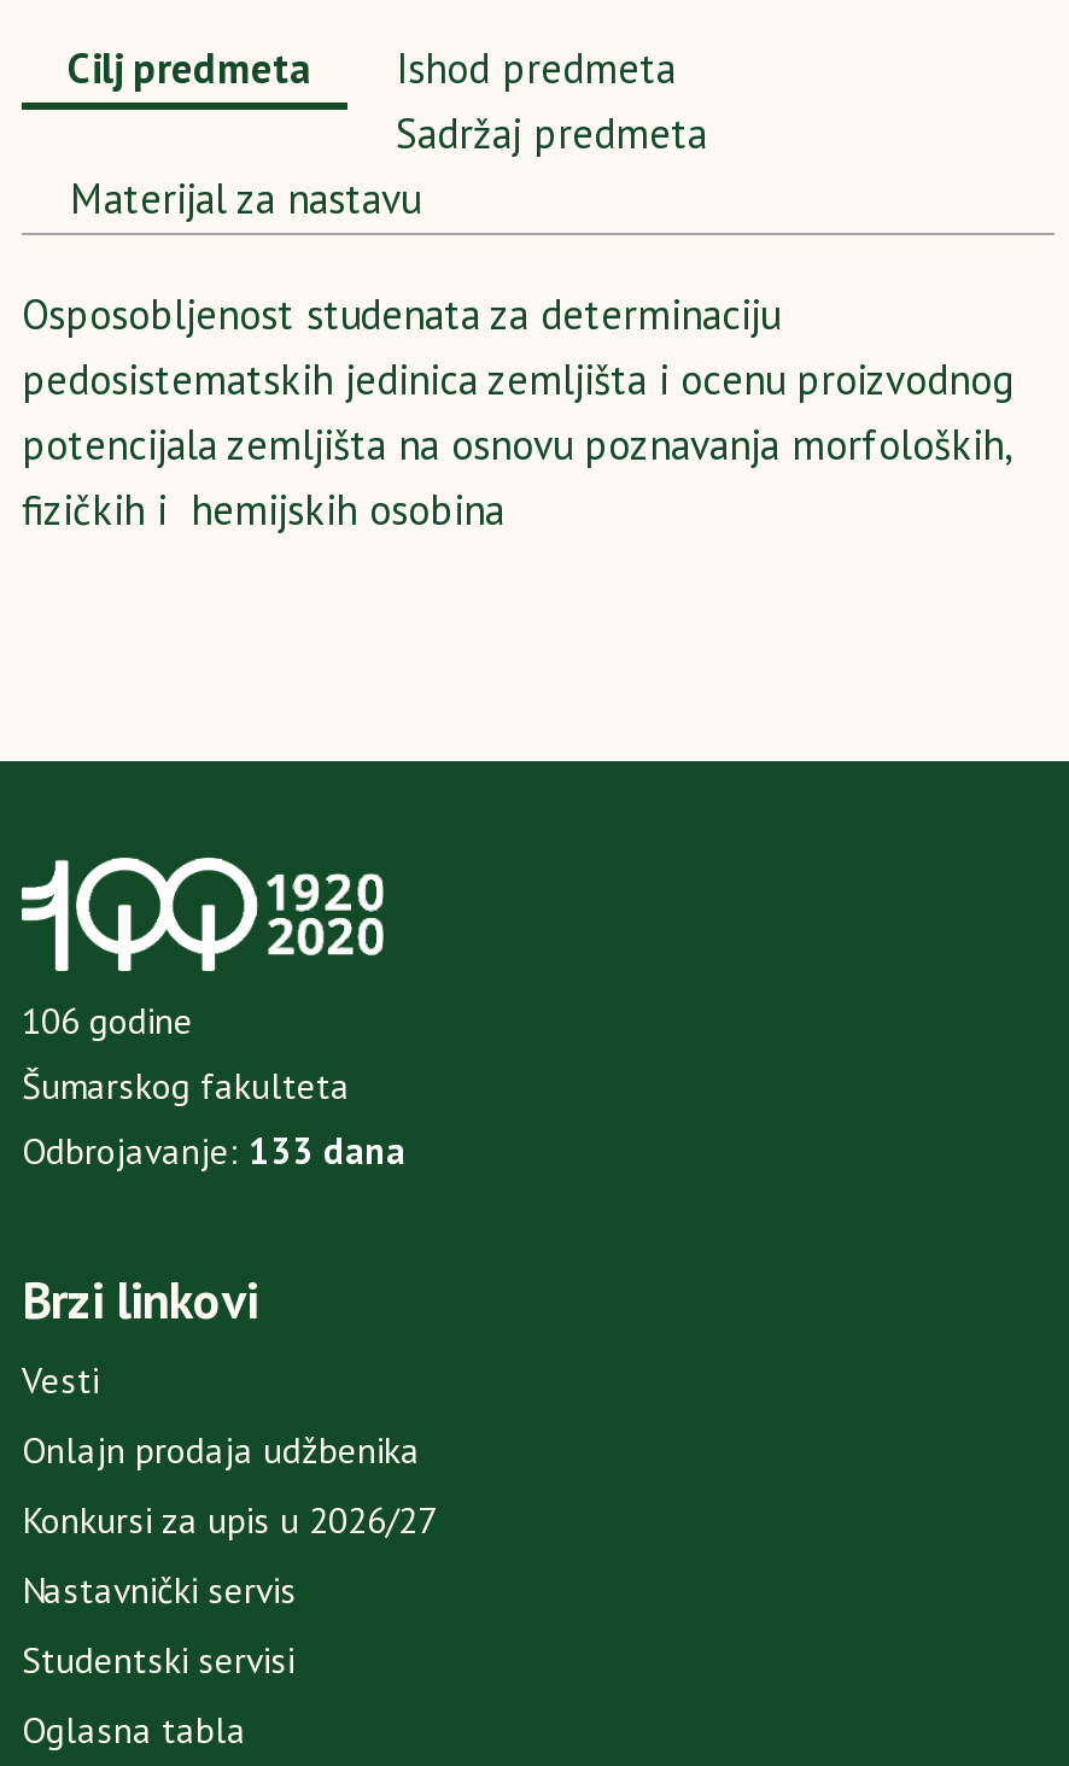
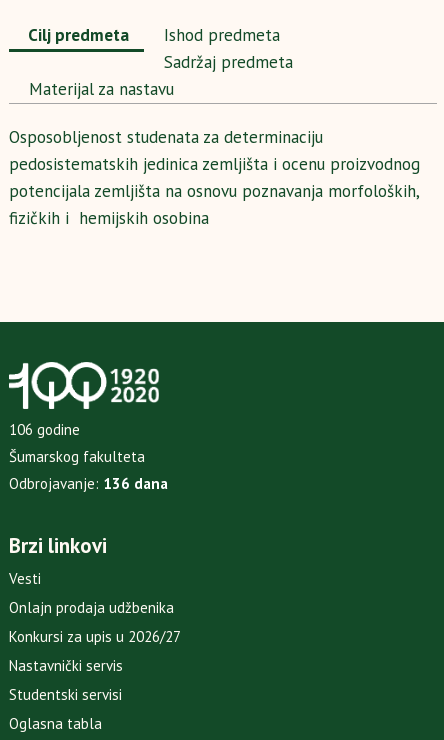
- Odbrojavanje: 133 dana
+ Odbrojavanje: 136 dana
